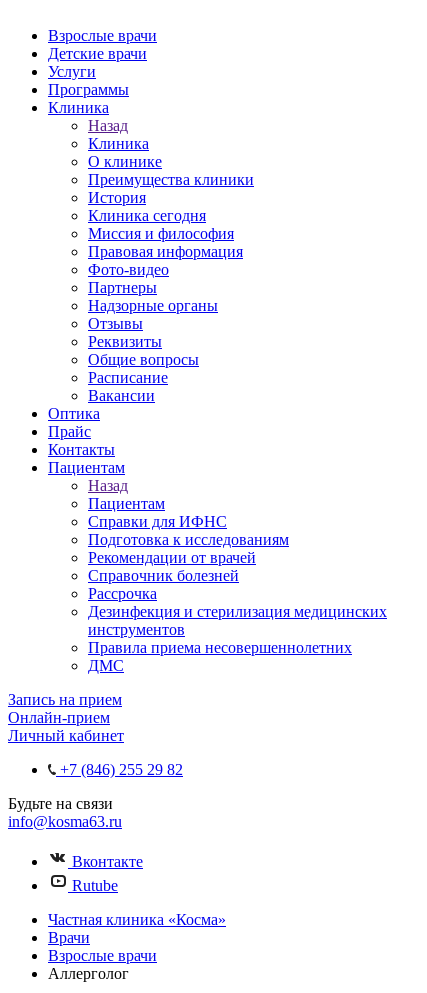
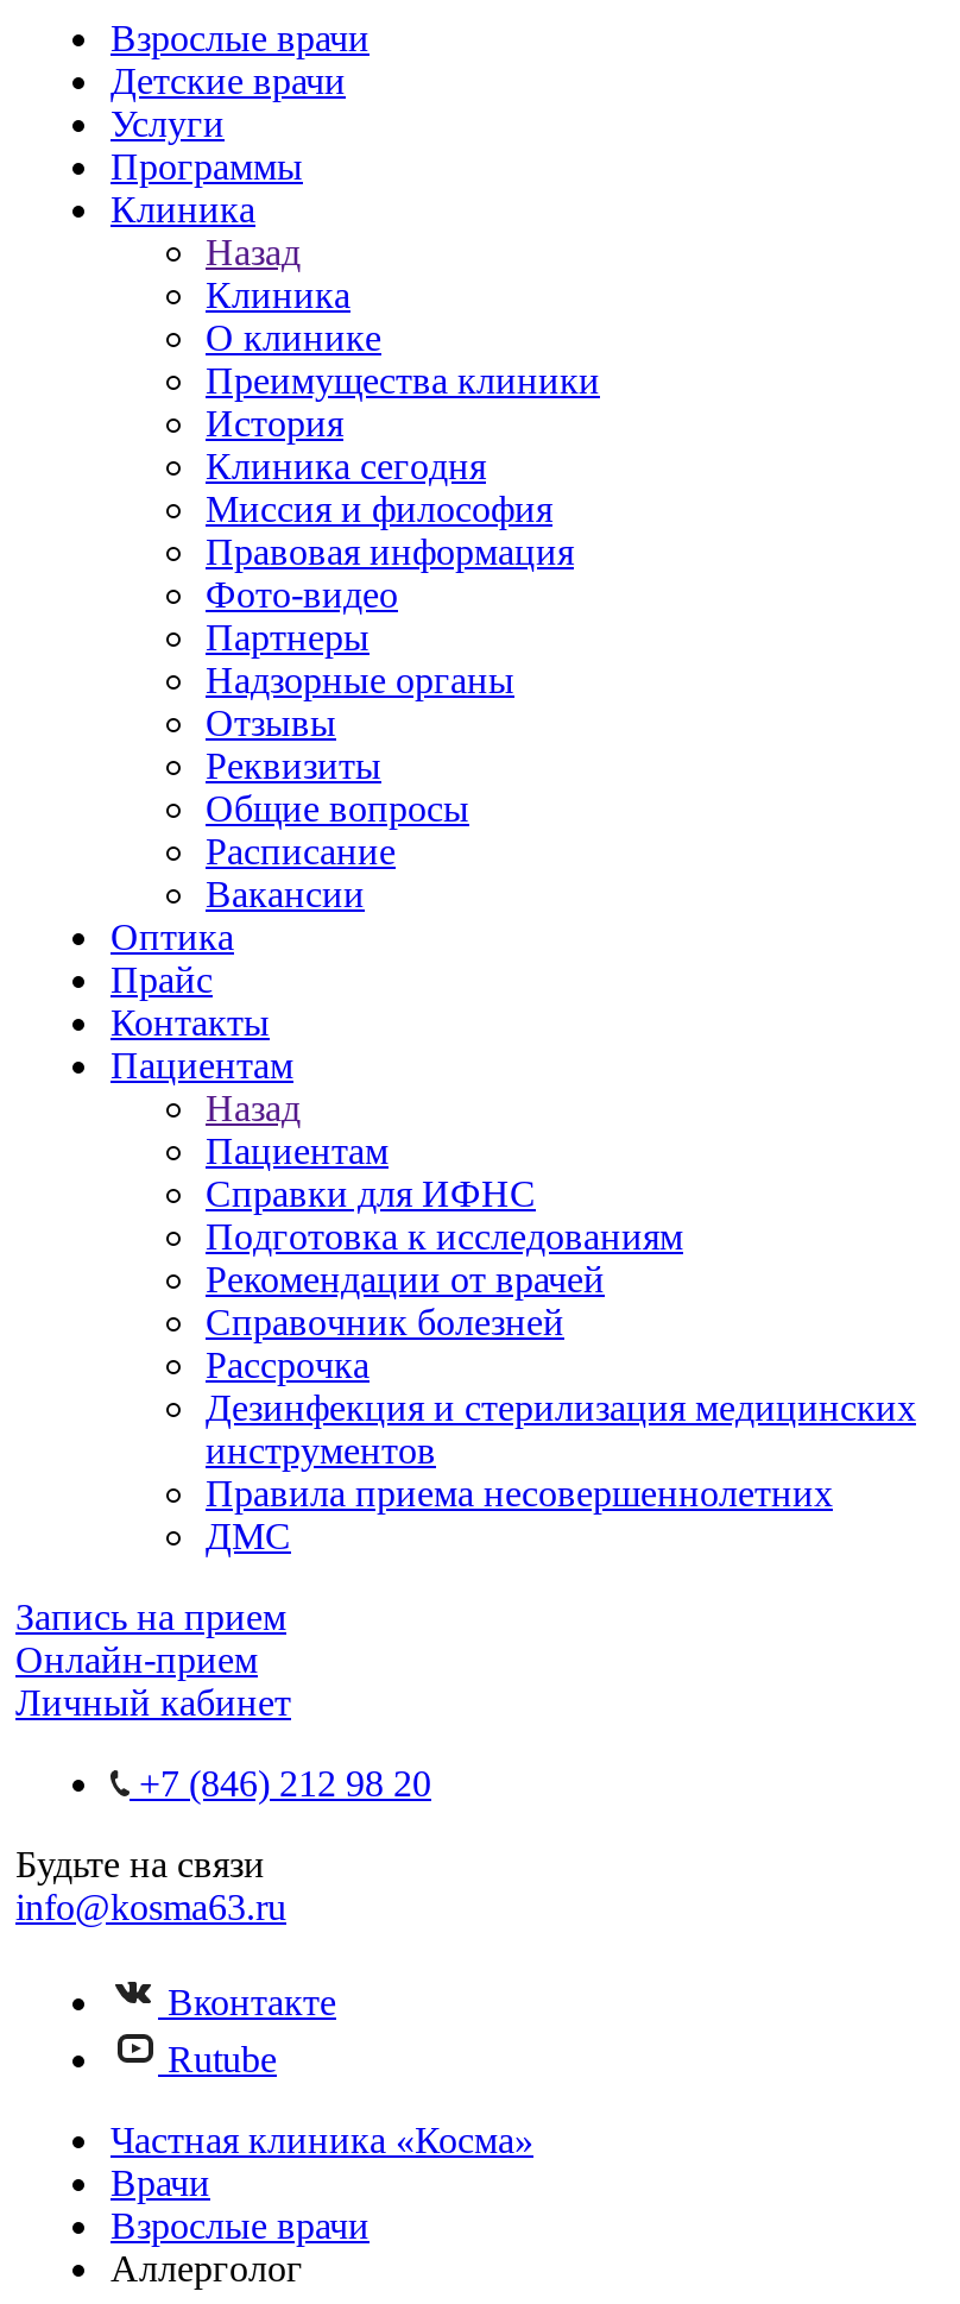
- +7 (846) 255 29 82
+ +7 (846) 212 98 20
